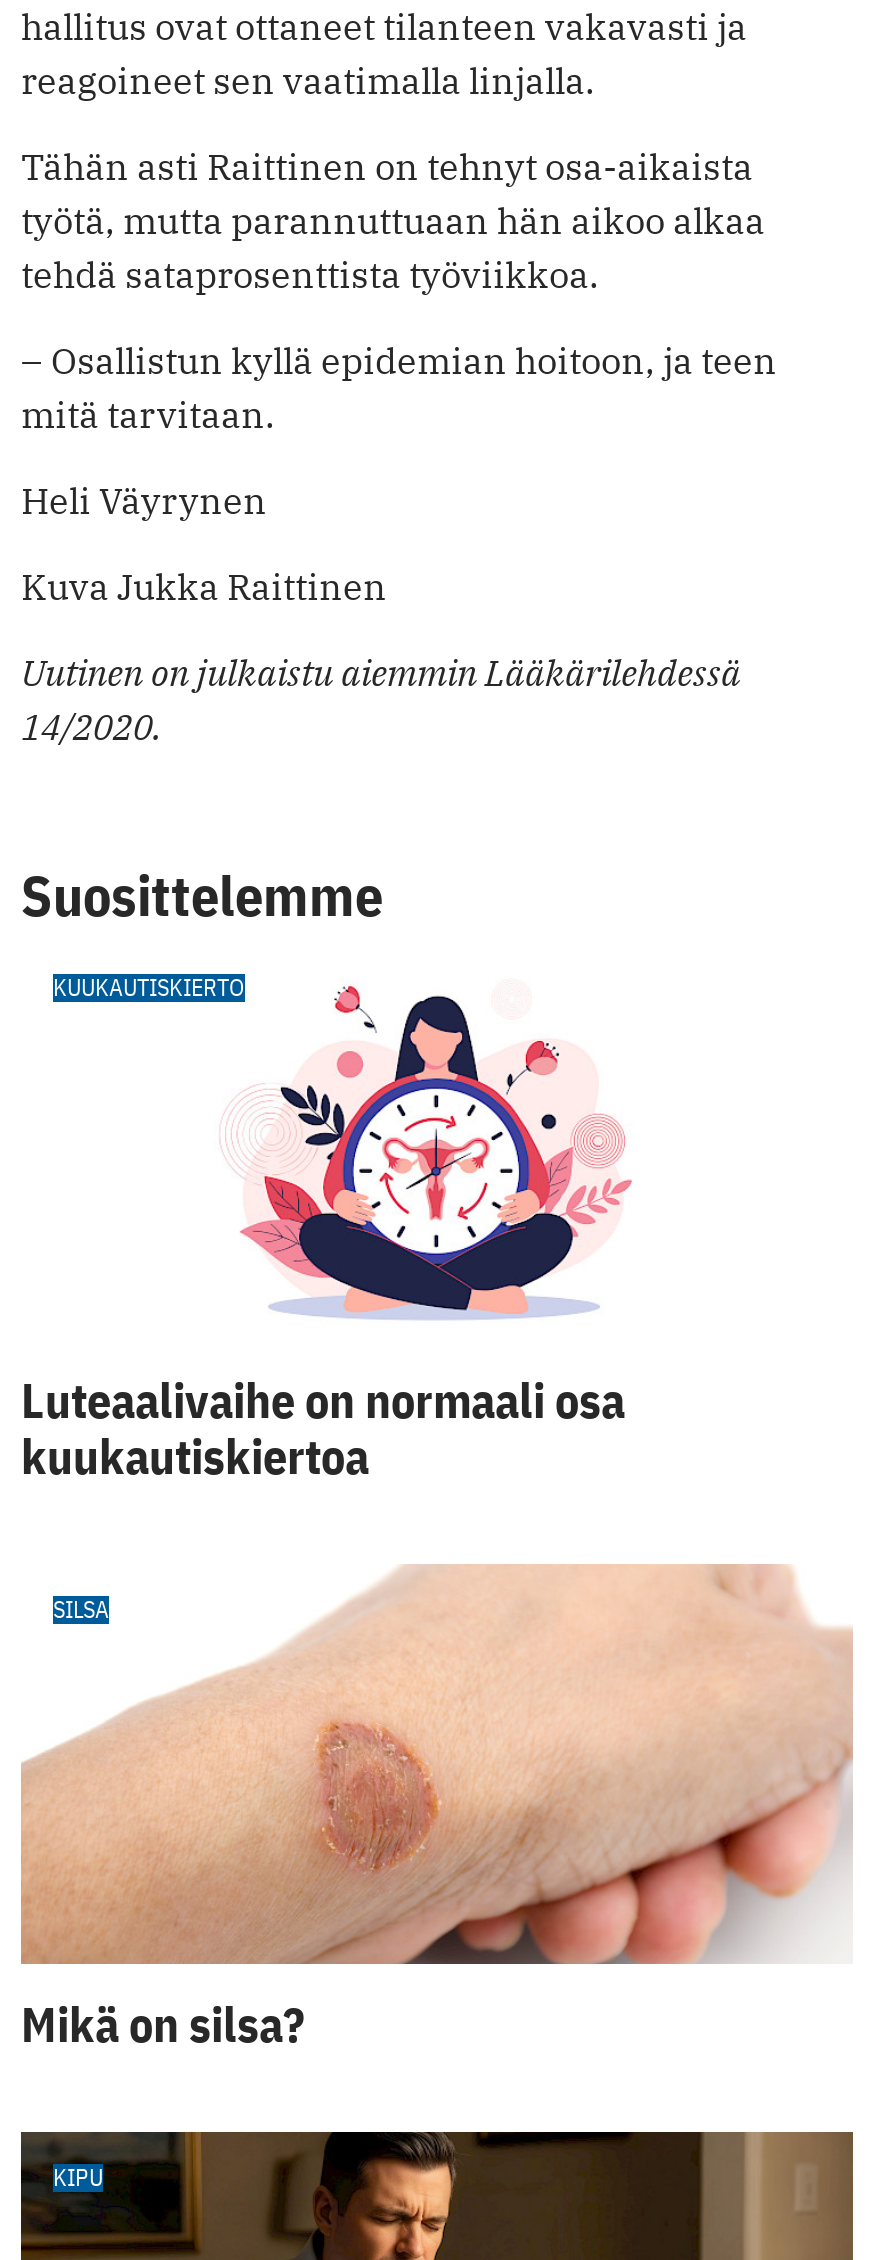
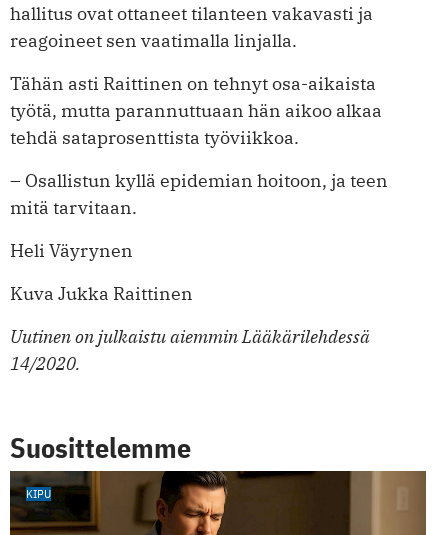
- [image]
- KUUKAUTISKIERTO

- [image]
- Luteaalivaihe on normaali osa
- kuukautiskiertoa
- SILSA

- Mikä on silsa?
